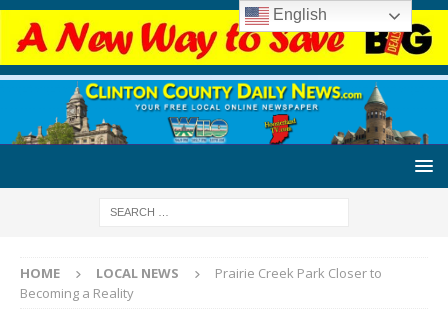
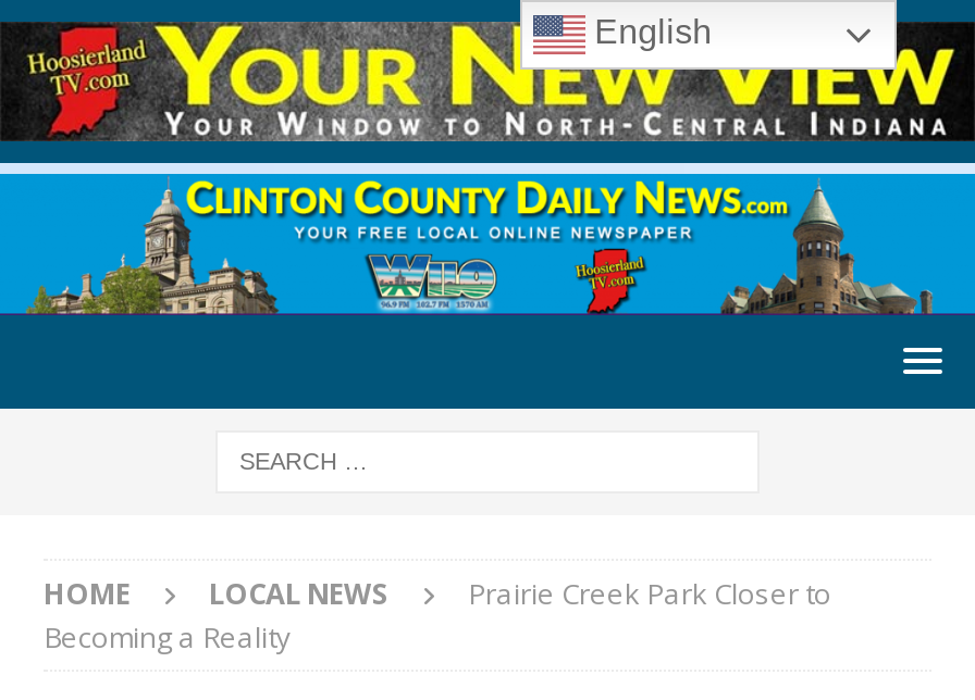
- [image]
+ [image]
